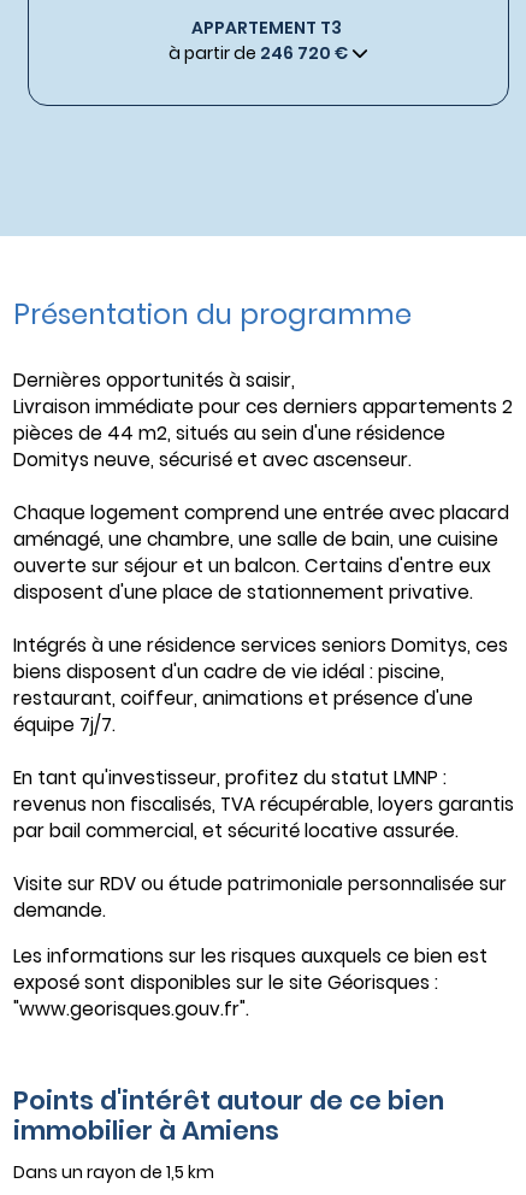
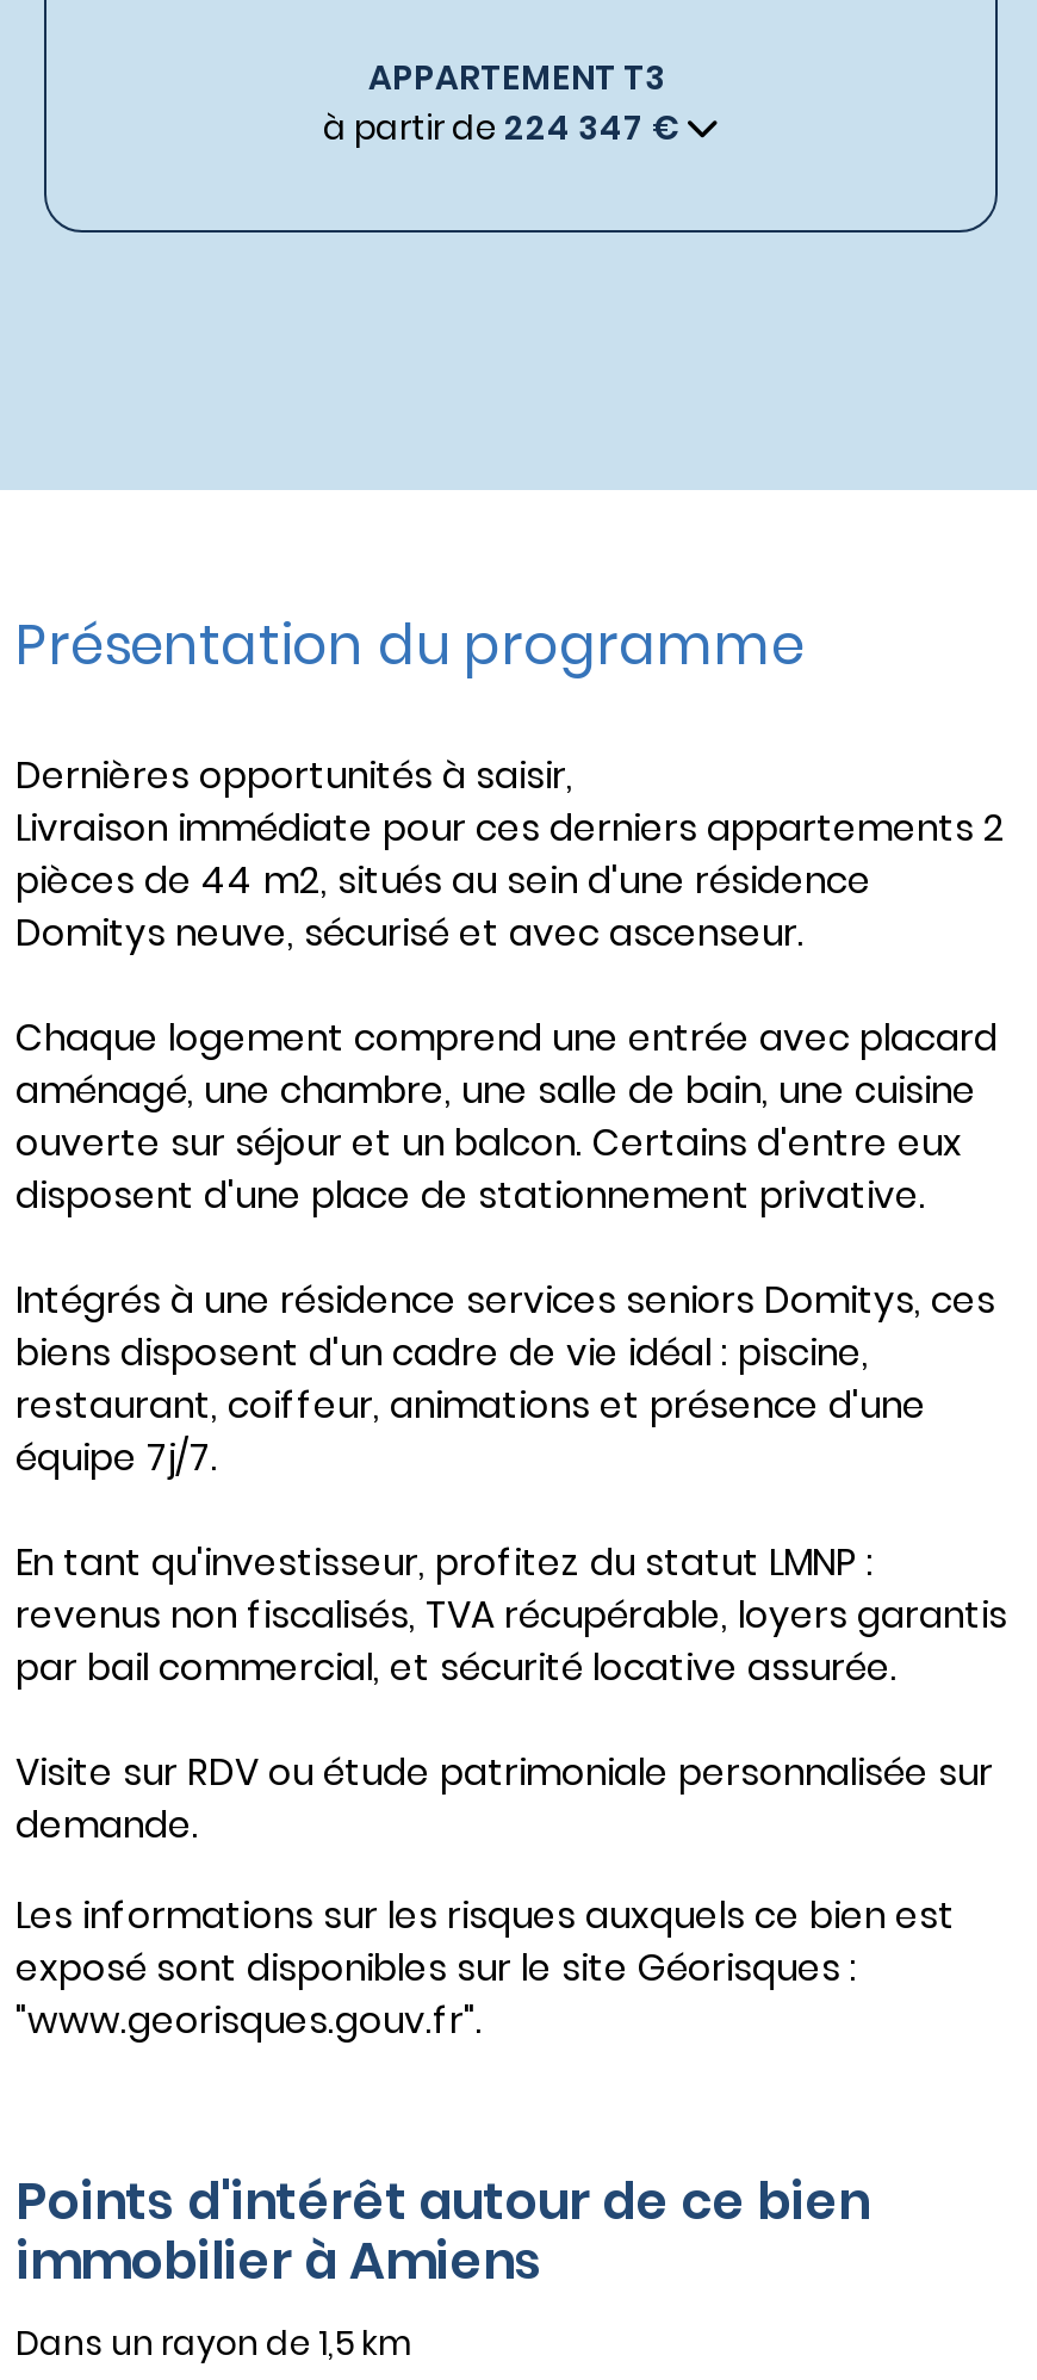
- à partir de 246 720 €
+ à partir de 224 347 €
